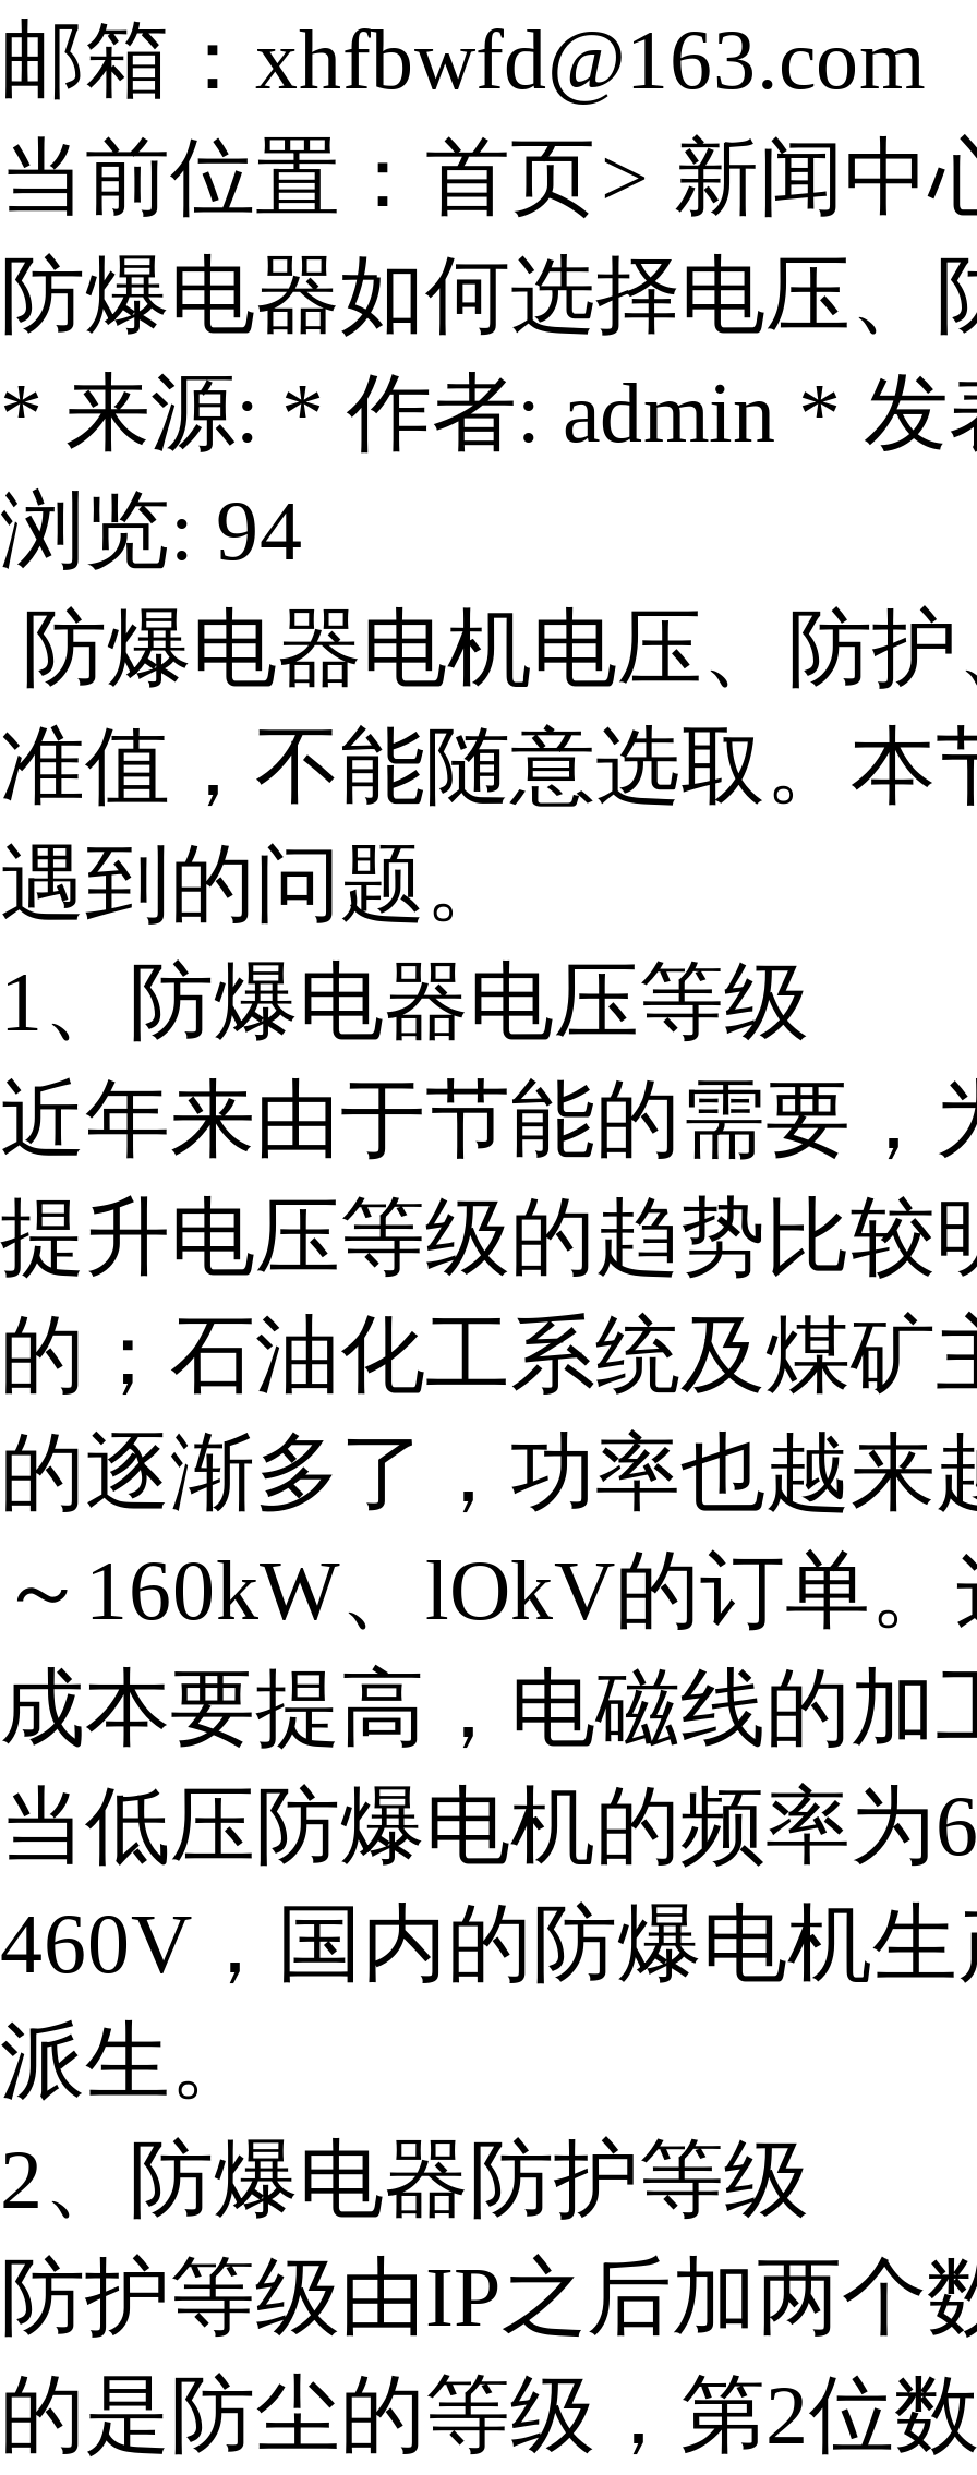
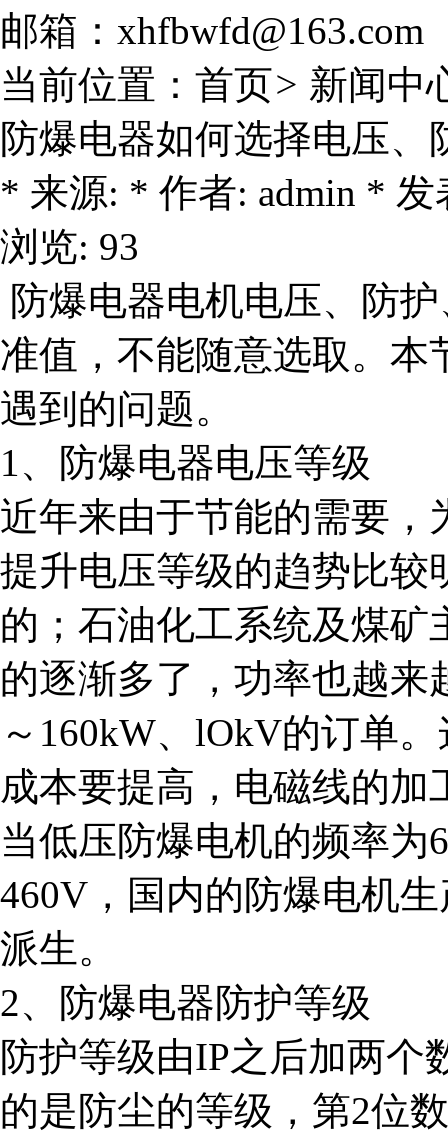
- 浏览: 94
+ 浏览: 93
